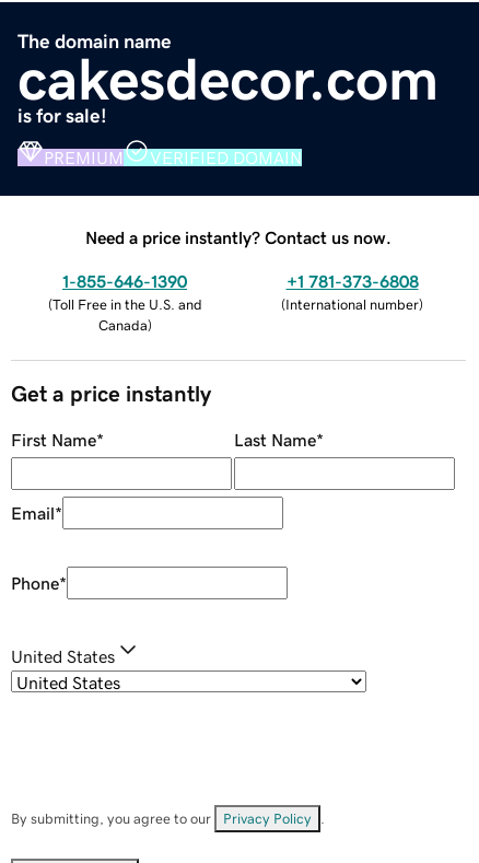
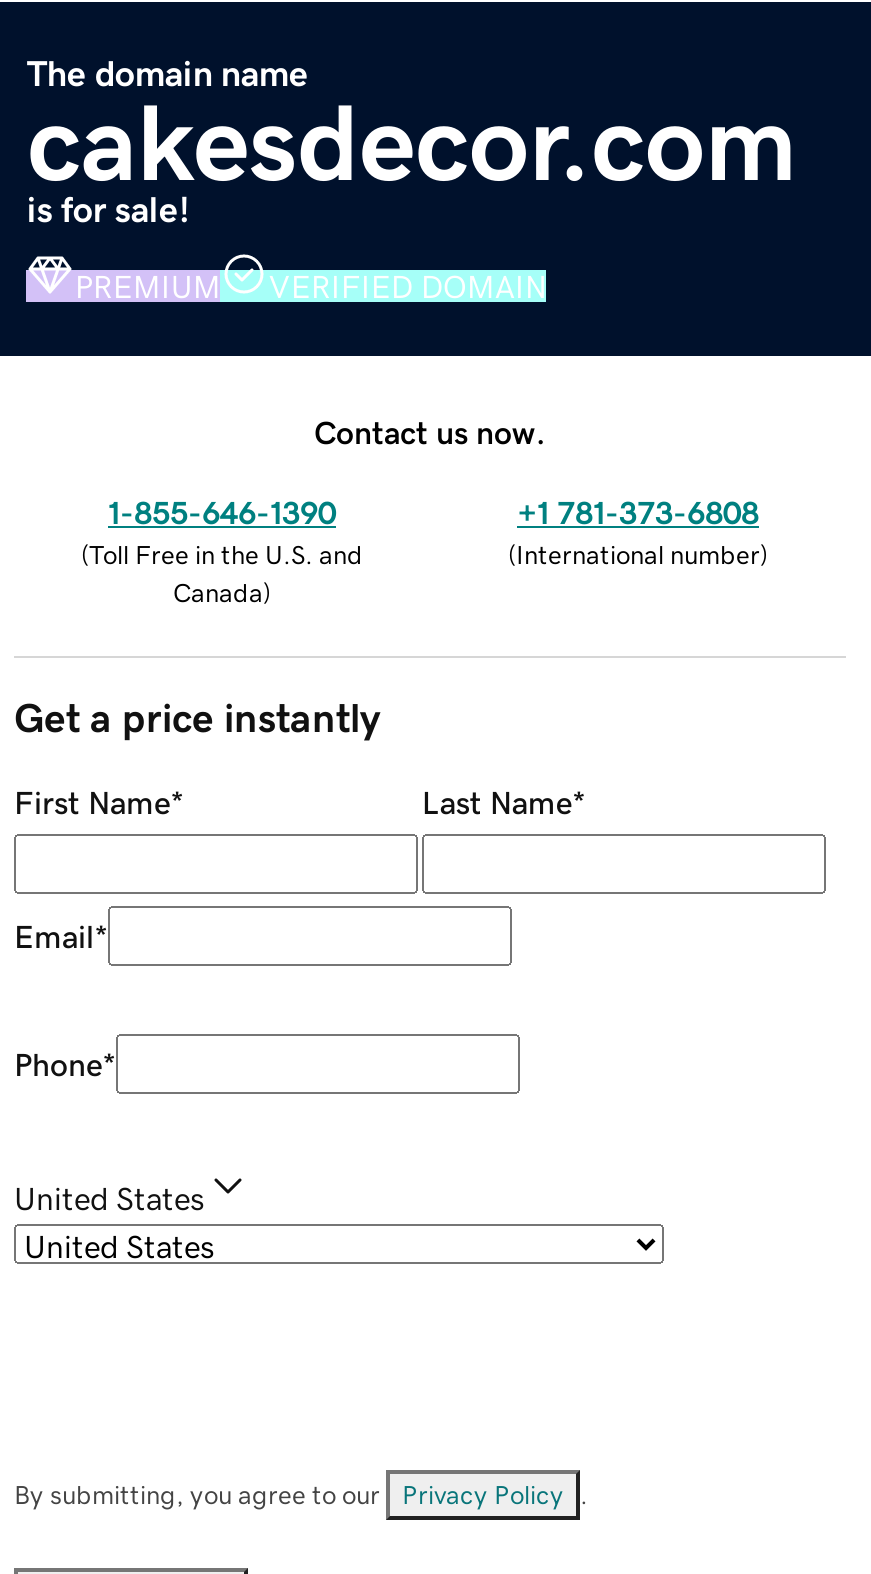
- Need a price instantly? Contact us now.
+ Contact us now.
